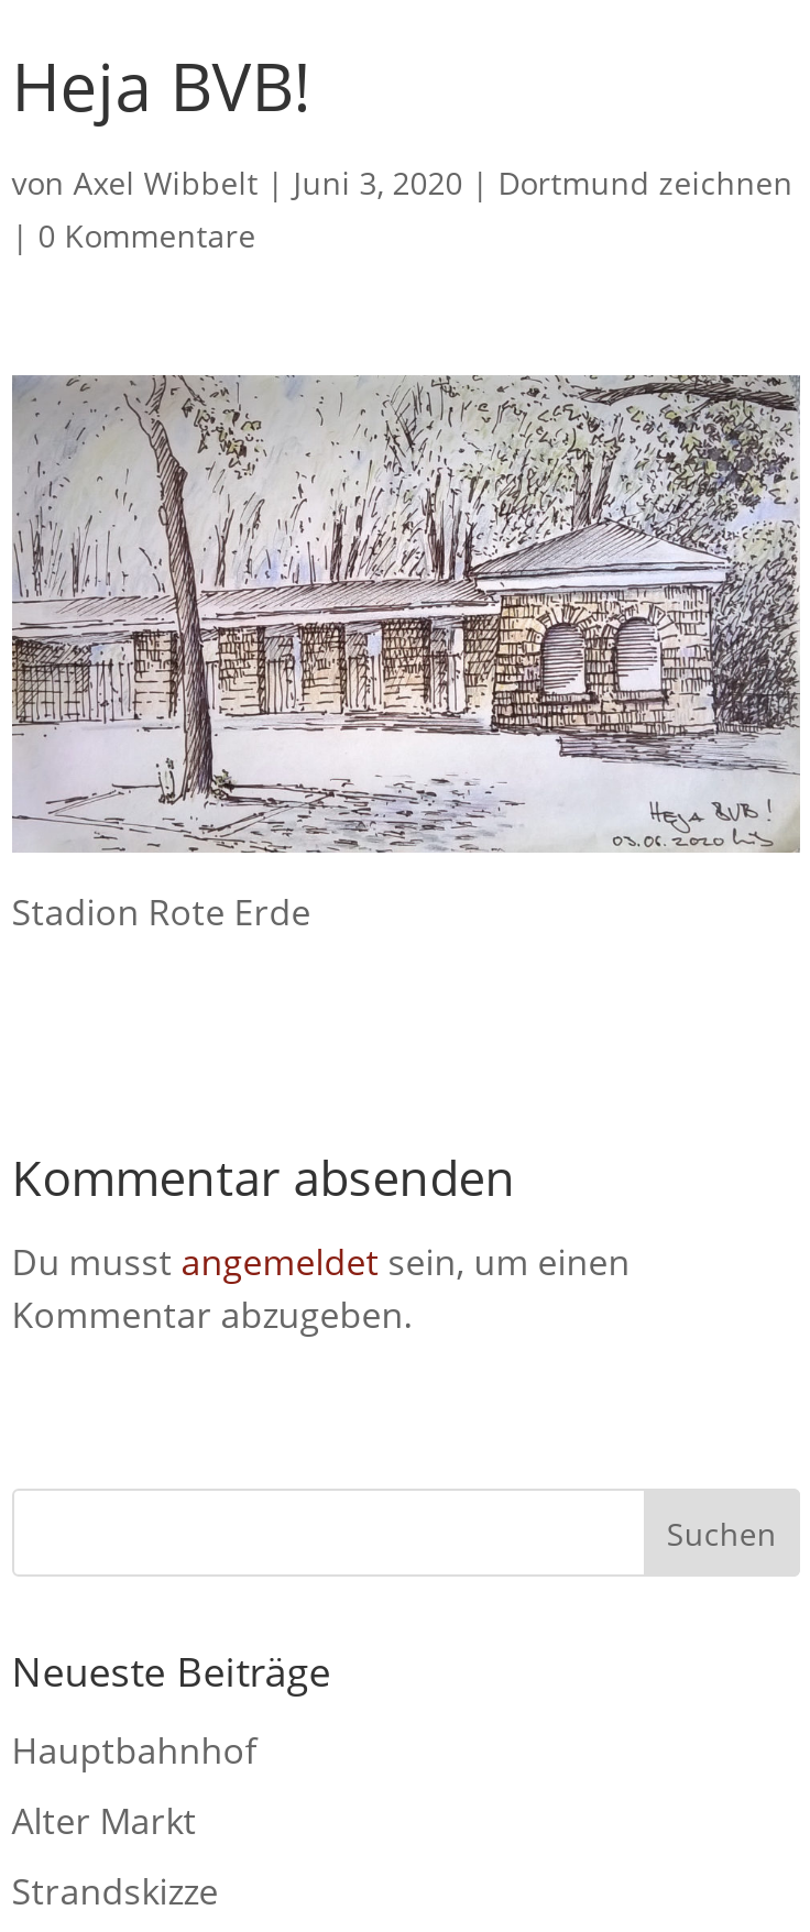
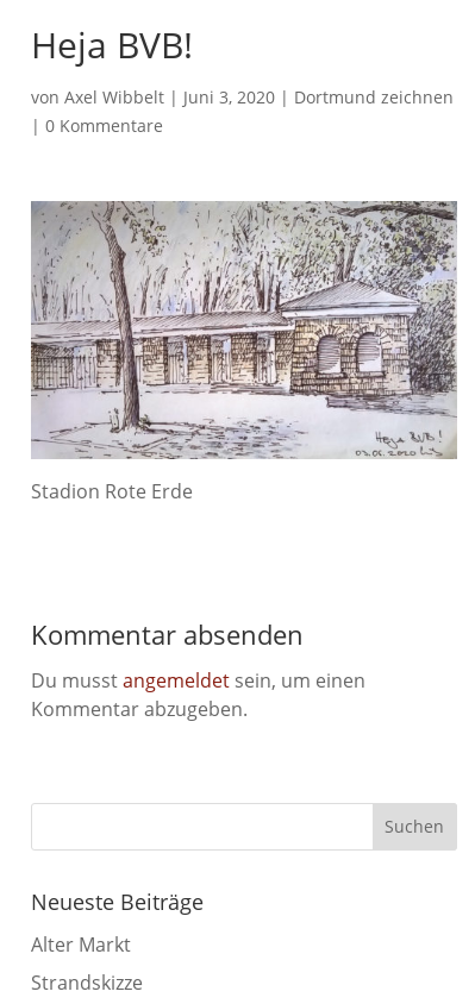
- Hauptbahnhof
